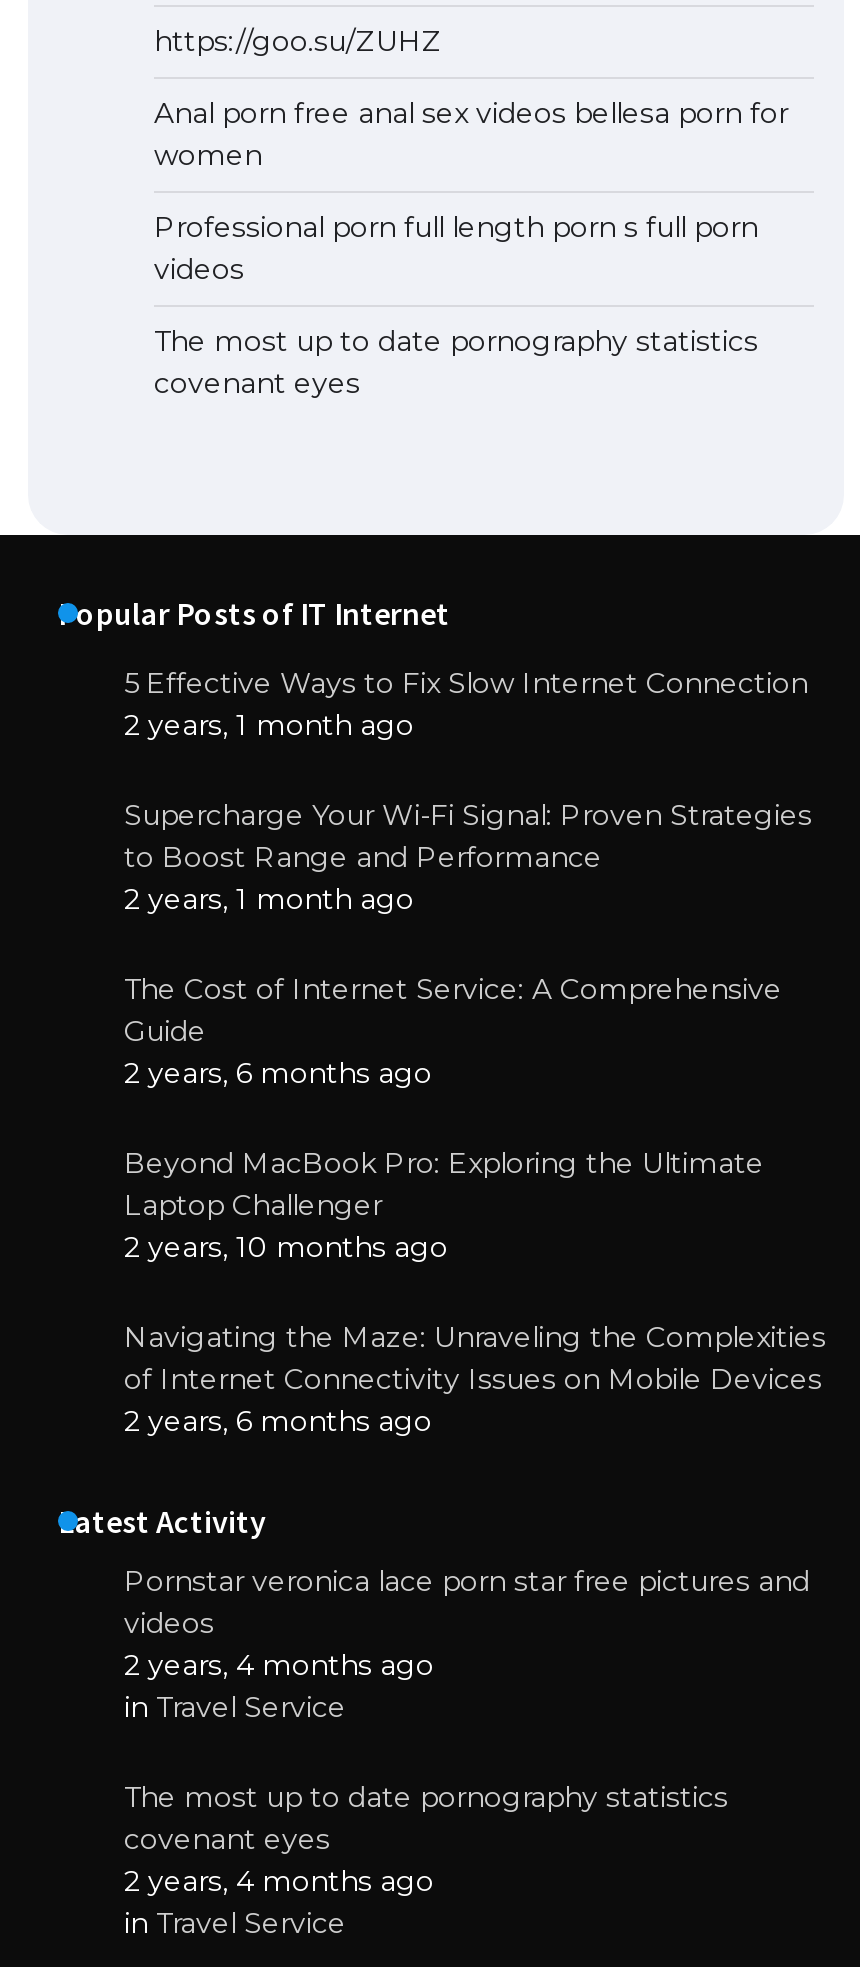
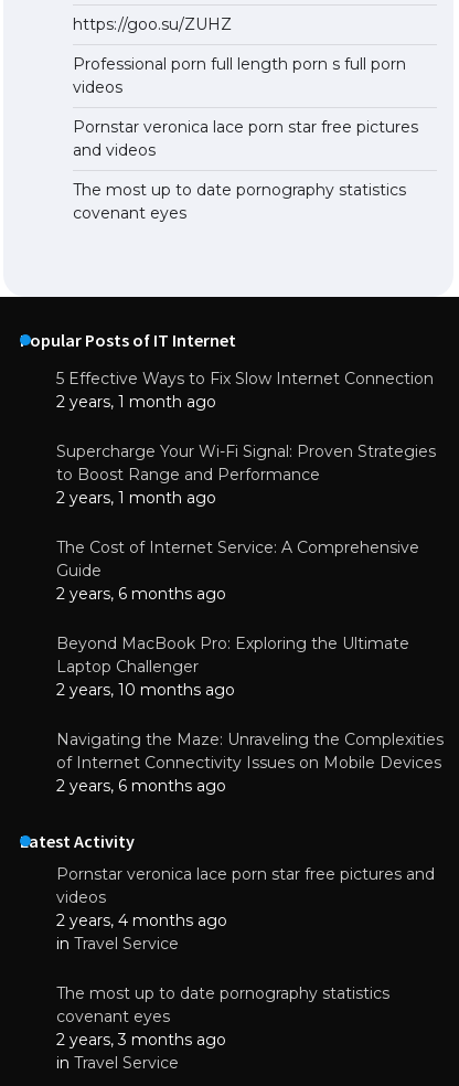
- Anal porn free anal sex videos bellesa porn for
- women

moved up: Professional porn full length porn s full porn | videos

+ Pornstar veronica lace porn star free pictures
+ and videos

- 2 years, 4 months ago
+ 2 years, 3 months ago
